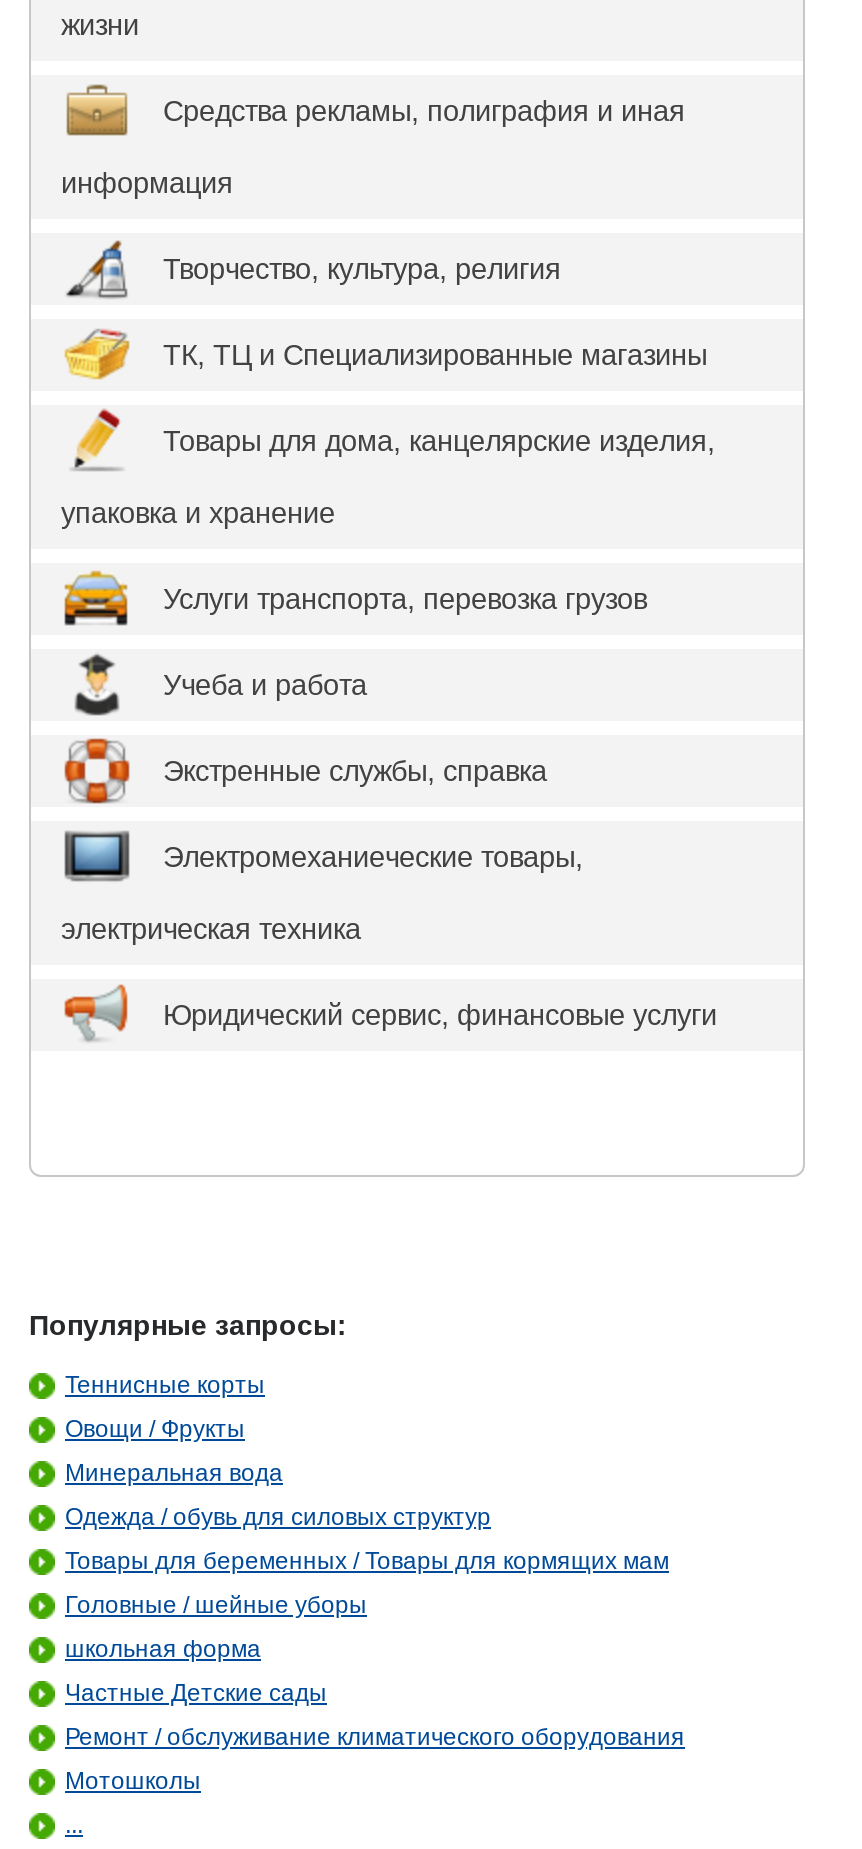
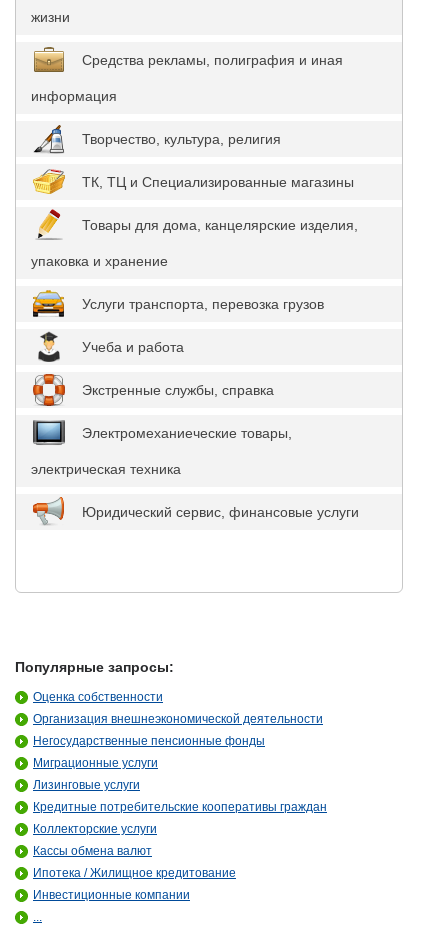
- Теннисные корты
+ Оценка собственности

- Овощи / Фрукты
+ Организация внешнеэкономической деятельности

- Минеральная вода
+ Негосударственные пенсионные фонды

- Одежда / обувь для силовых структур
+ Миграционные услуги

- Товары для беременных / Товары для кормящих мам
+ Лизинговые услуги

- Головные / шейные уборы
+ Кредитные потребительские кооперативы граждан

- школьная форма
+ Коллекторские услуги

- Частные Детские сады
+ Кассы обмена валют

- Ремонт / обслуживание климатического оборудования
+ Ипотека / Жилищное кредитование

- Мотошколы
+ Инвестиционные компании
